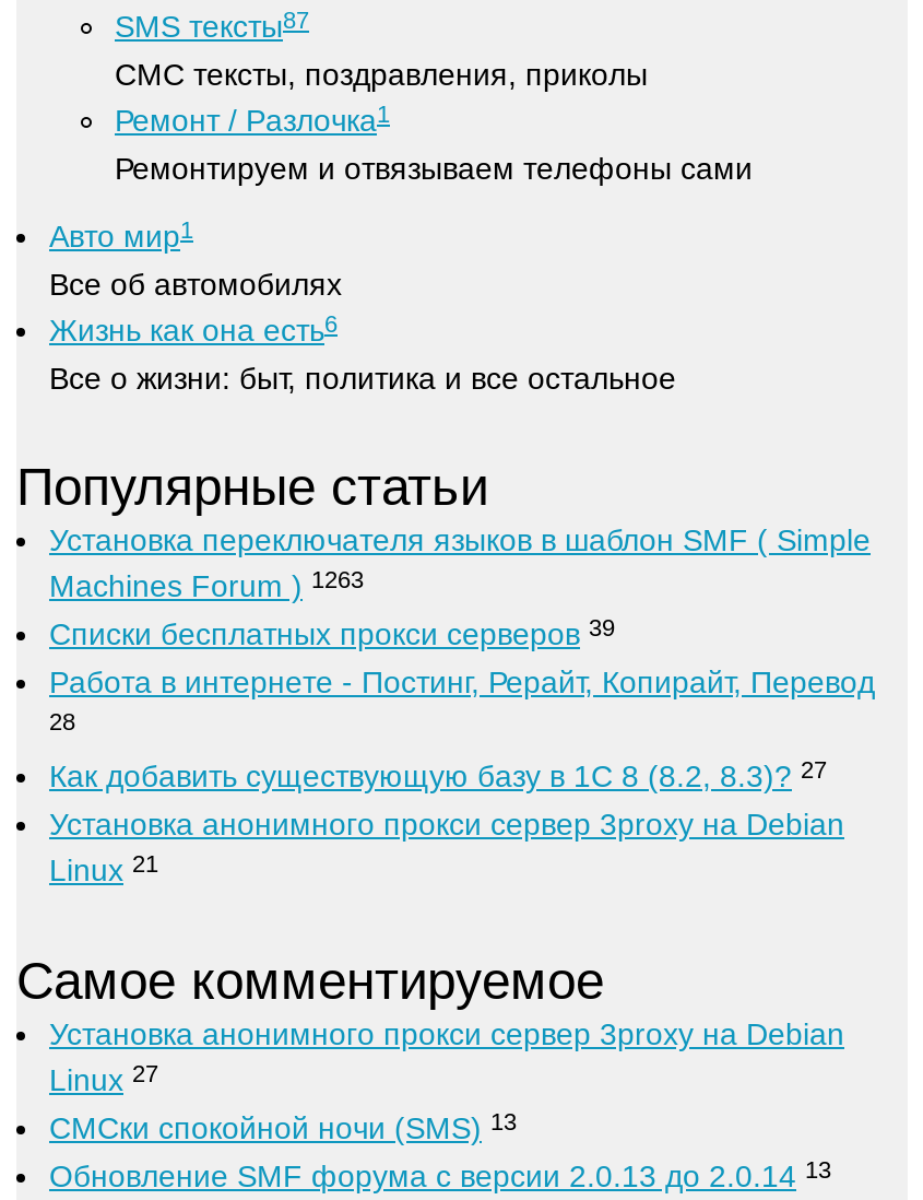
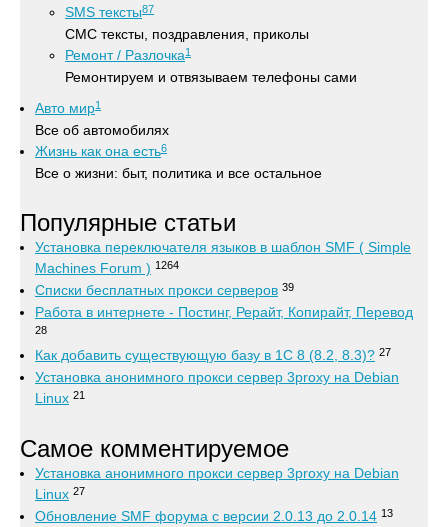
- Machines Forum ) 1263
+ Machines Forum ) 1264

- СМСки спокойной ночи (SMS) 13
